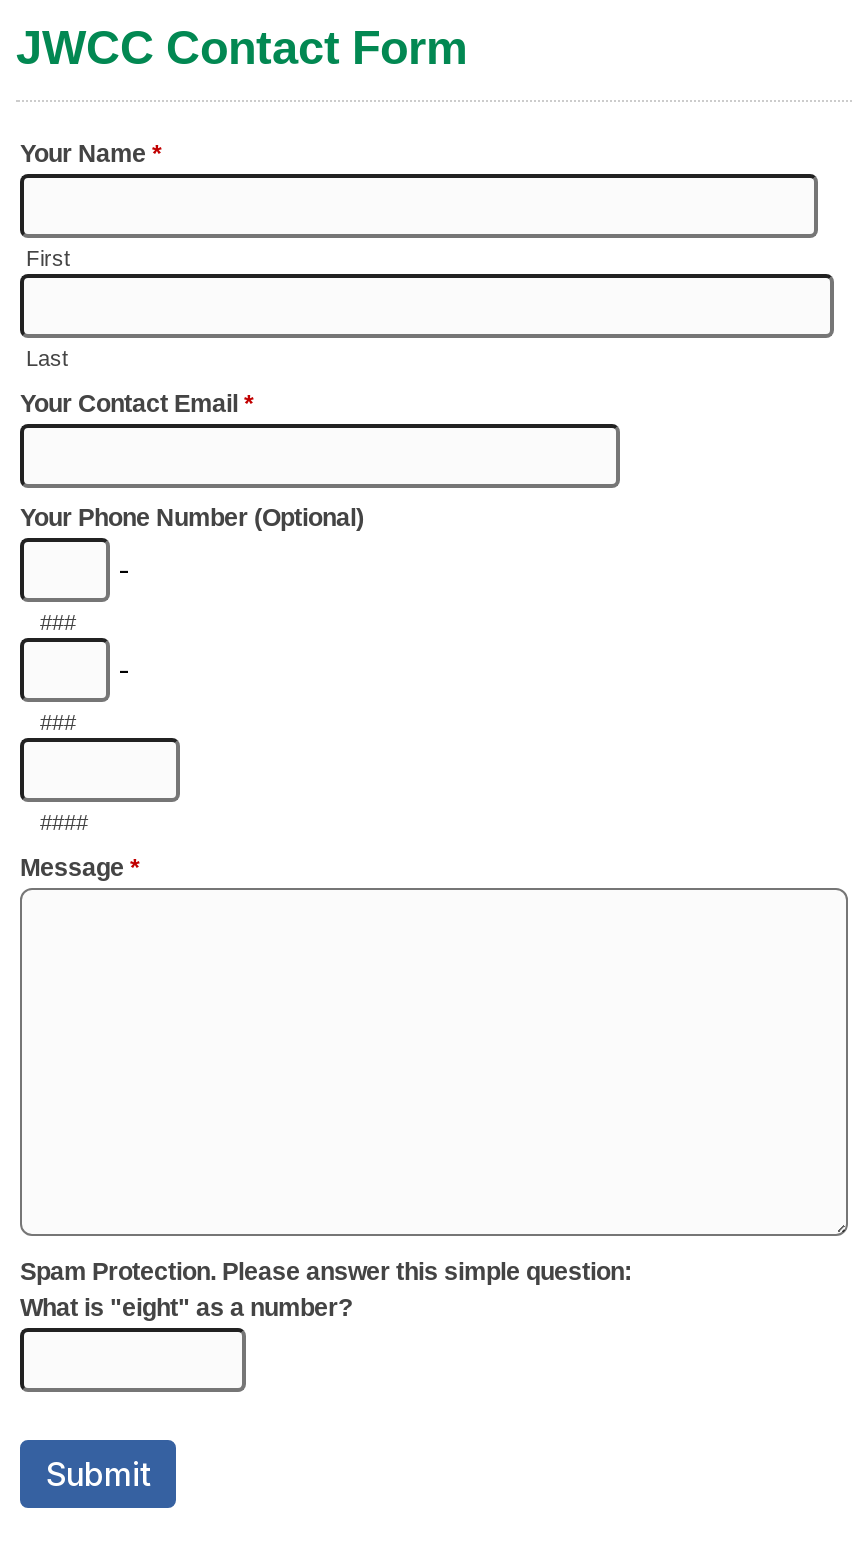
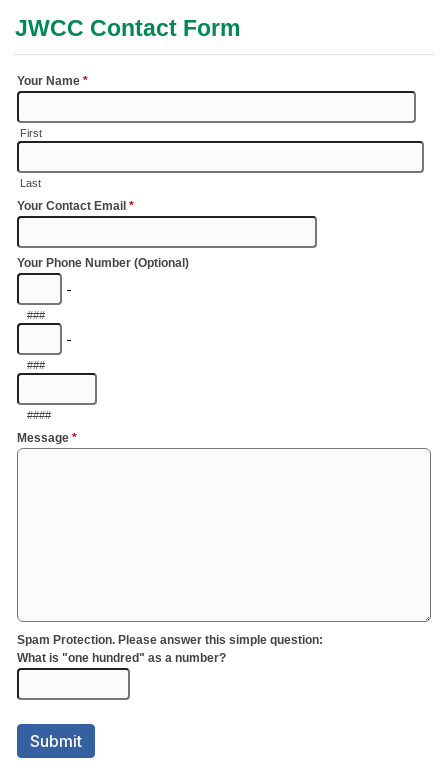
- What is "eight" as a number?
+ What is "one hundred" as a number?
